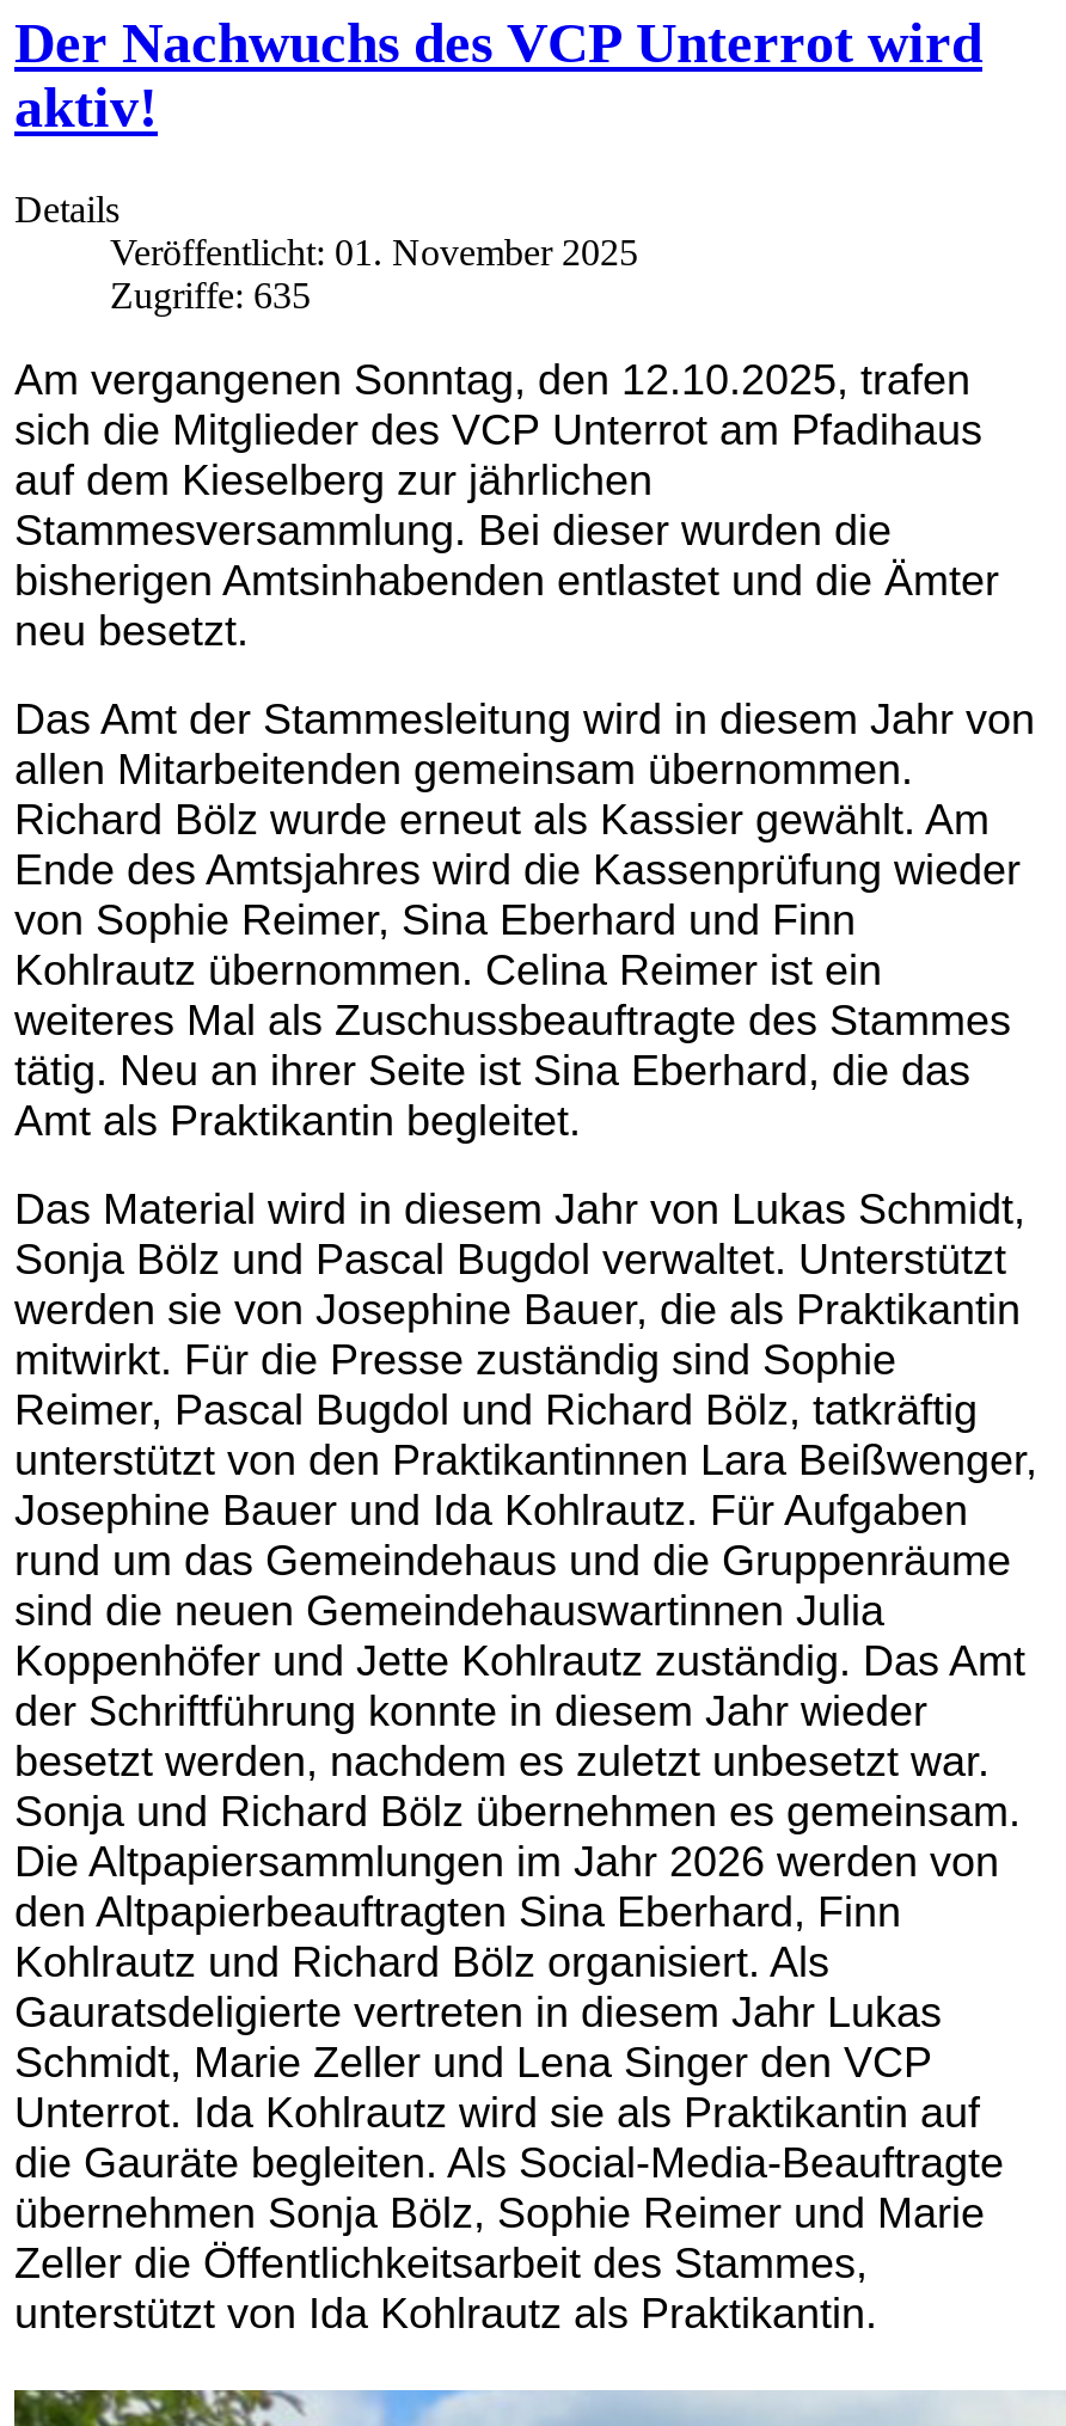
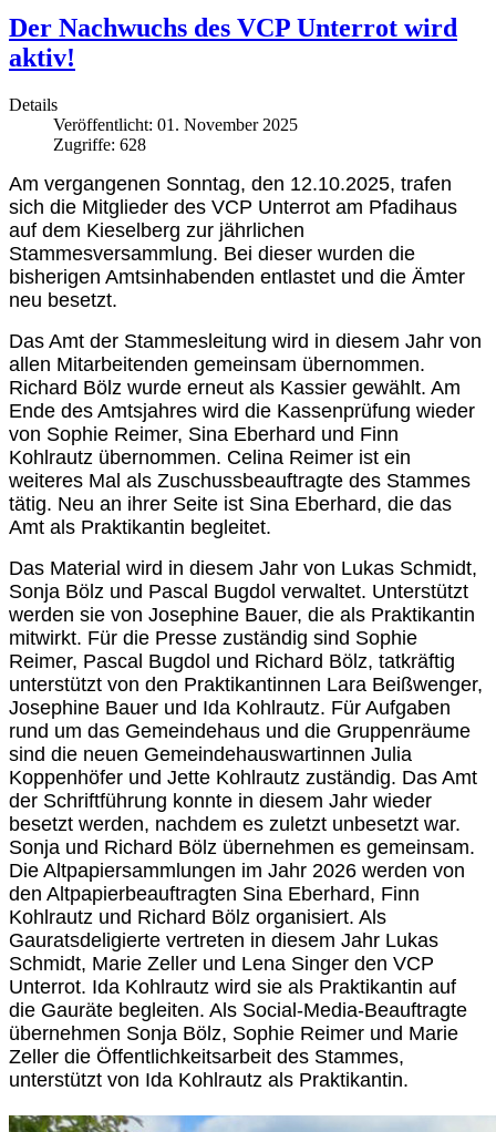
- Zugriffe: 635
+ Zugriffe: 628
